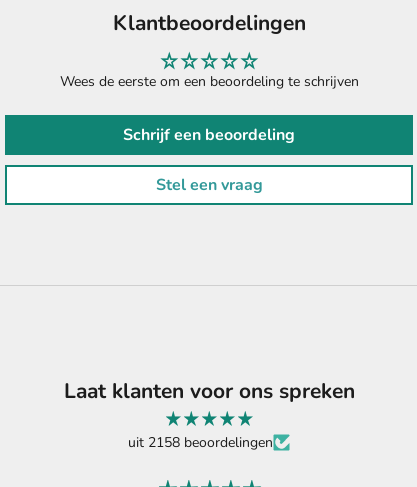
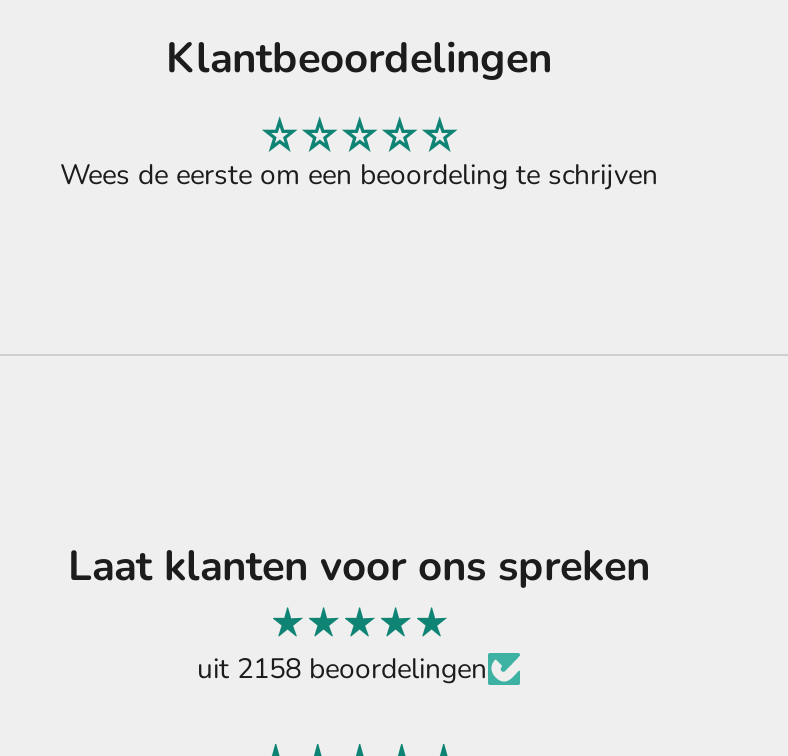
- Schrijf een beoordeling
- Stel een vraag
